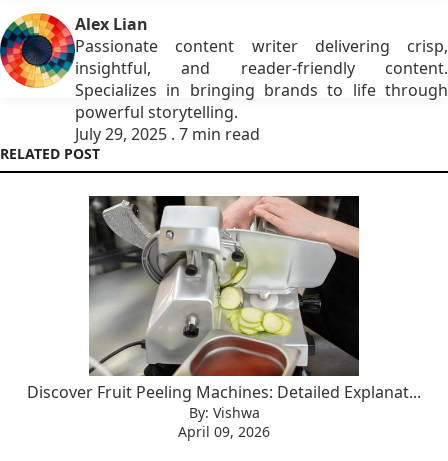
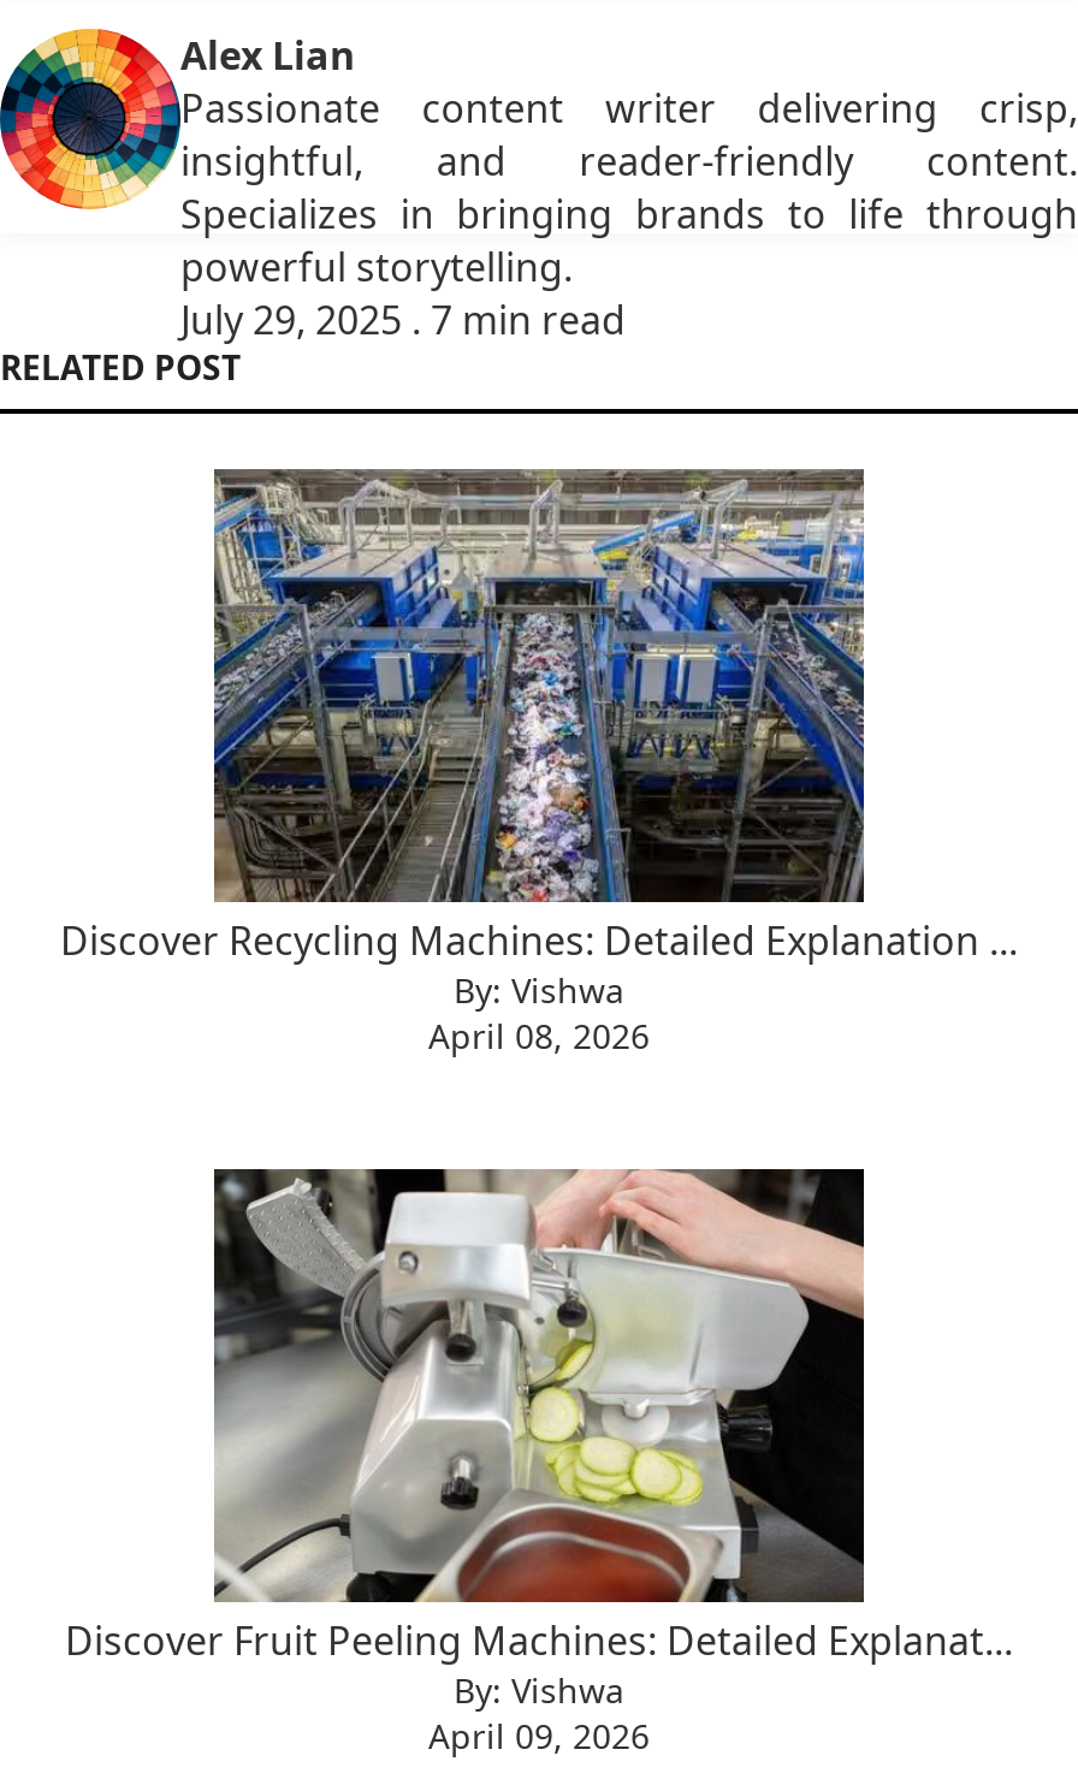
+ [image]
+ Discover Recycling Machines: Detailed Explanation ...
+ By: Vishwa
+ April 08, 2026
